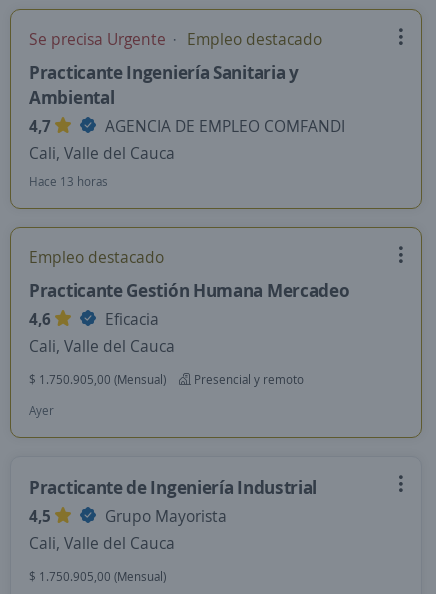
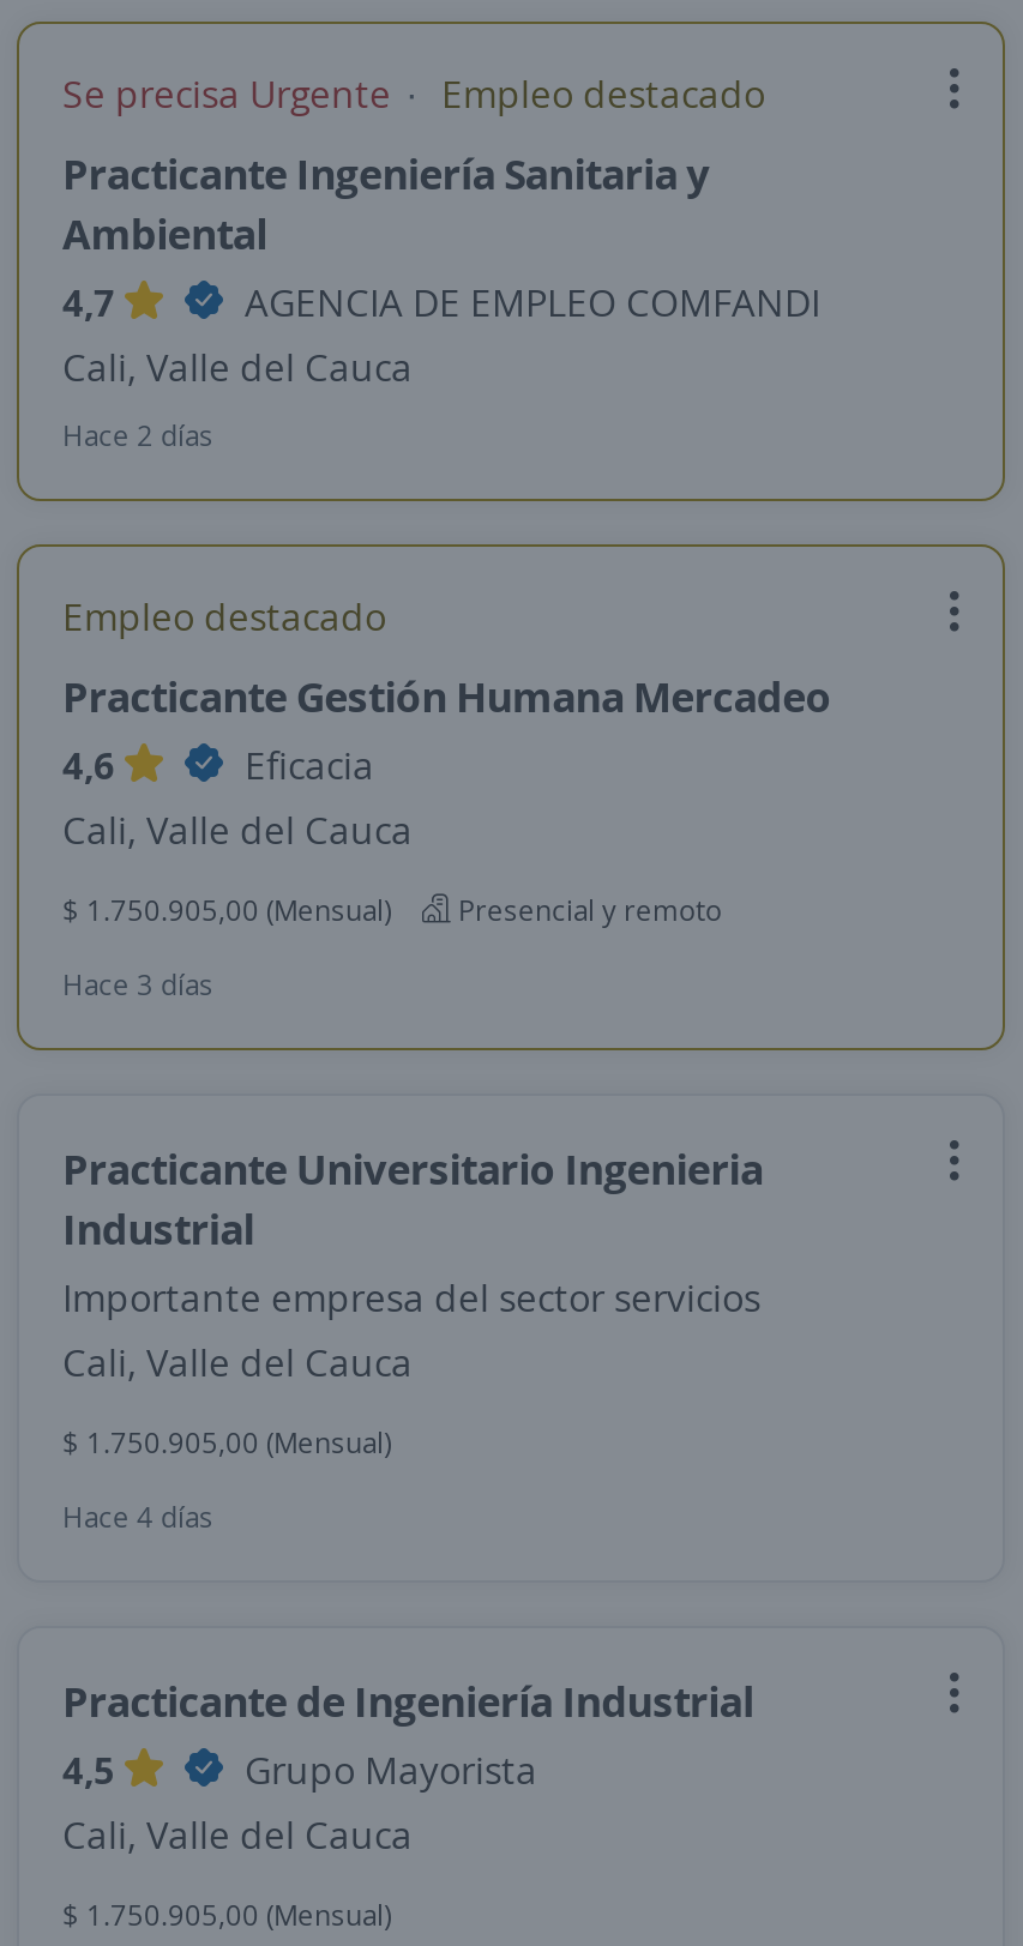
- Hace 13 horas
+ Hace 2 días

- Ayer
+ Hace 3 días
+ Practicante Universitario Ingenieria
+ Industrial
+ Importante empresa del sector servicios
+ Cali, Valle del Cauca
+ $ 1.750.905,00 (Mensual)
+ Hace 4 días
